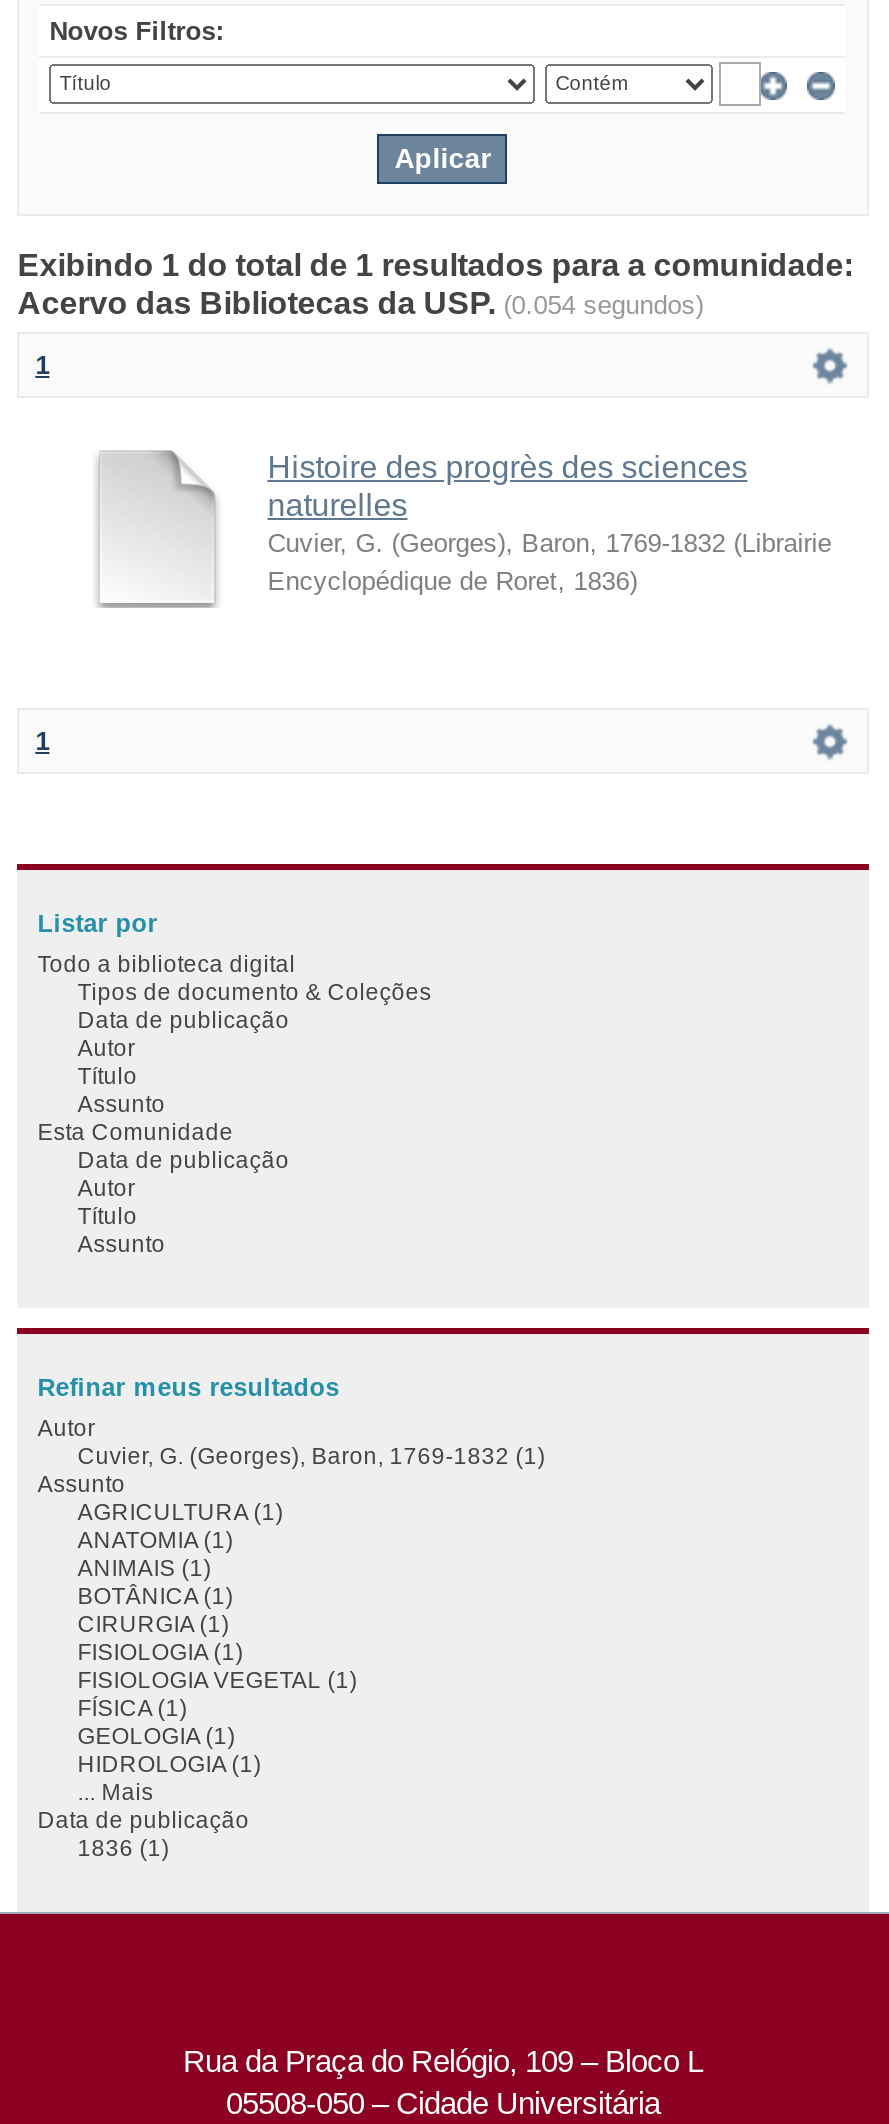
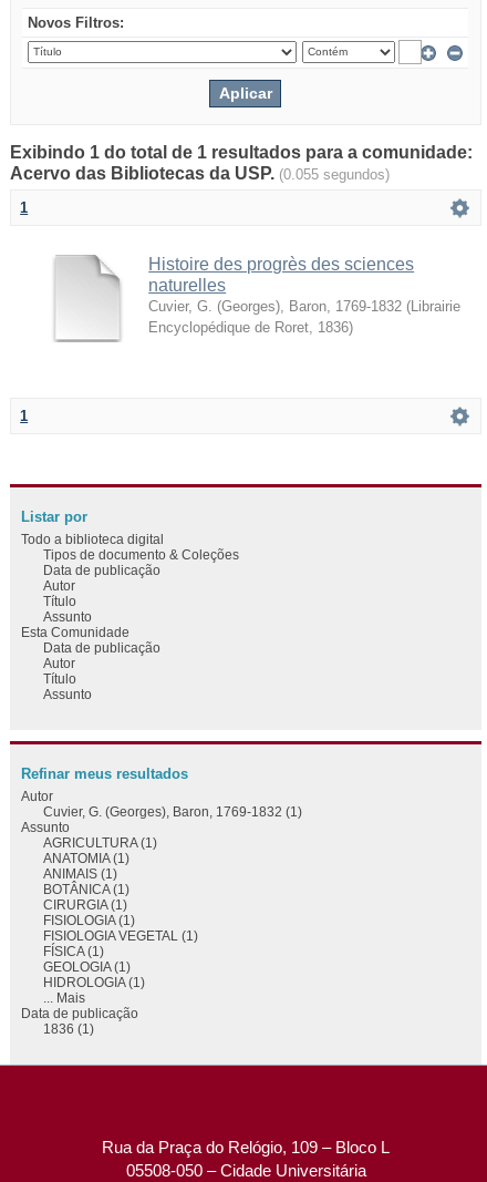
- Acervo das Bibliotecas da USP. (0.054 segundos)
+ Acervo das Bibliotecas da USP. (0.055 segundos)
